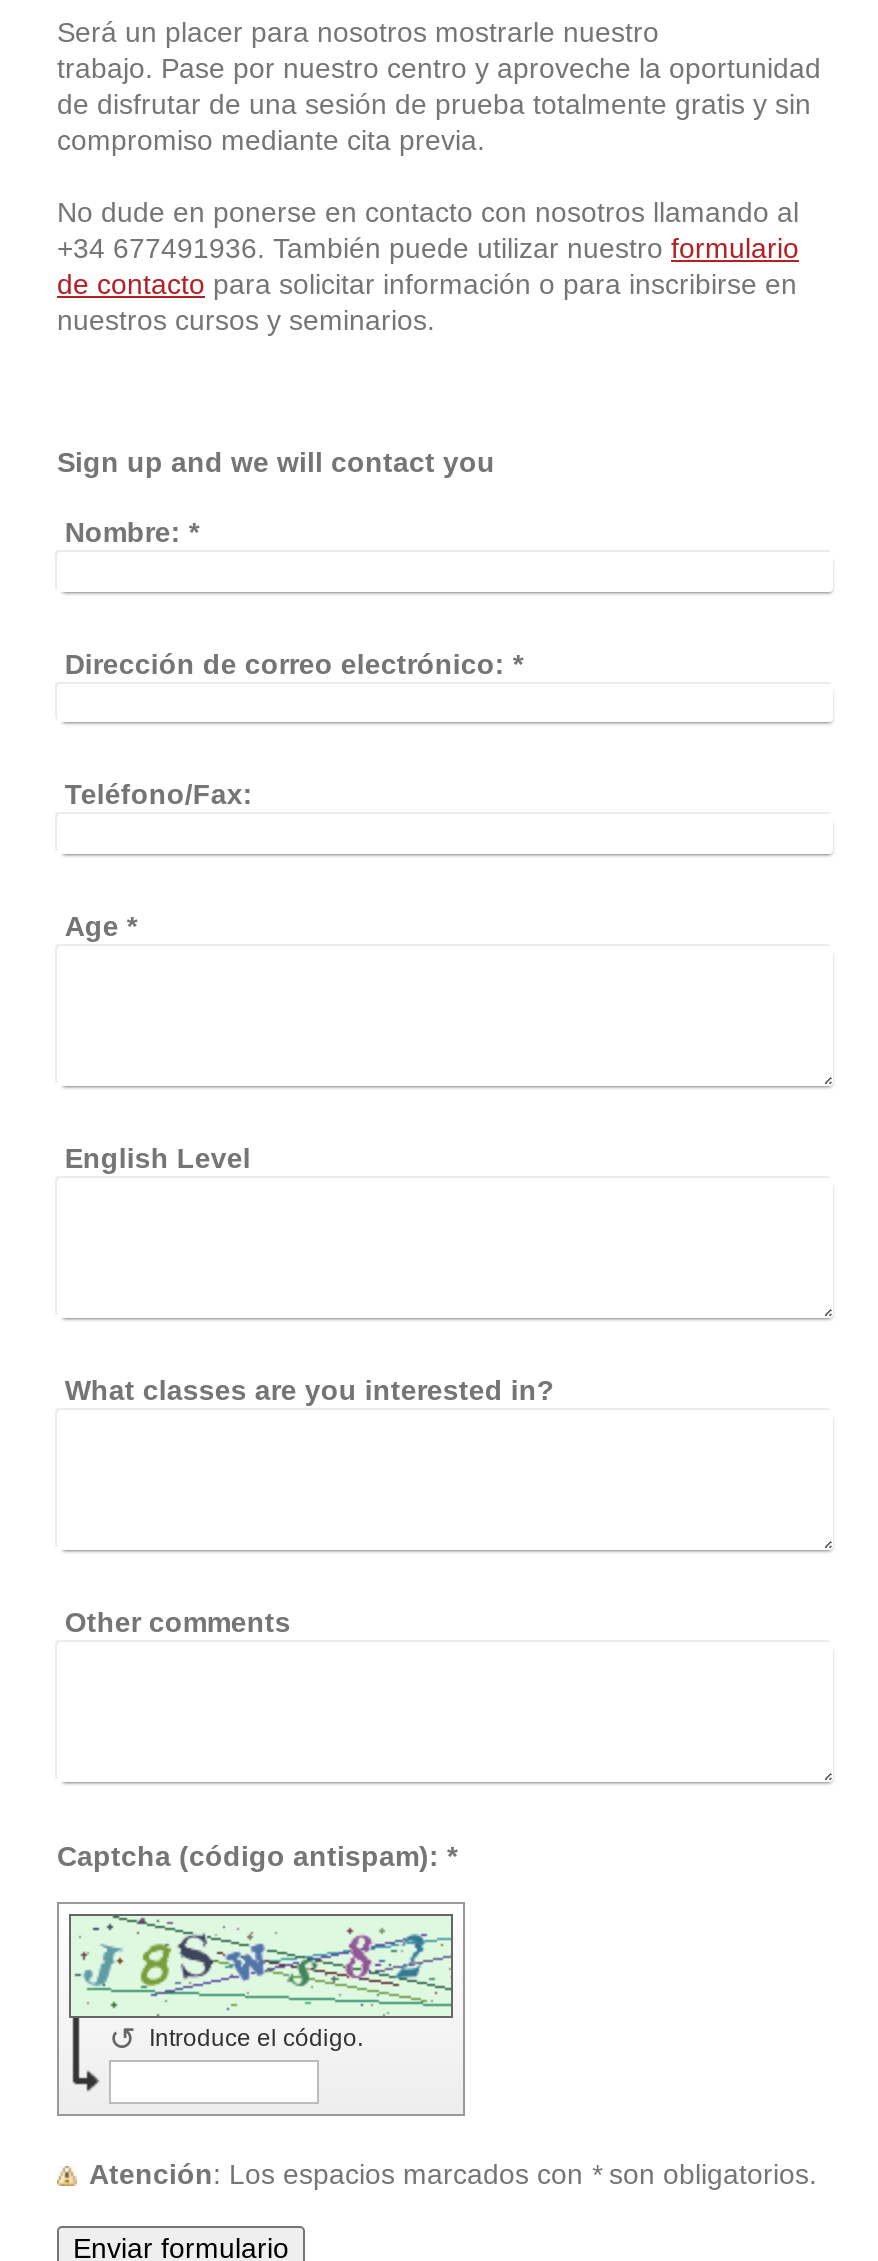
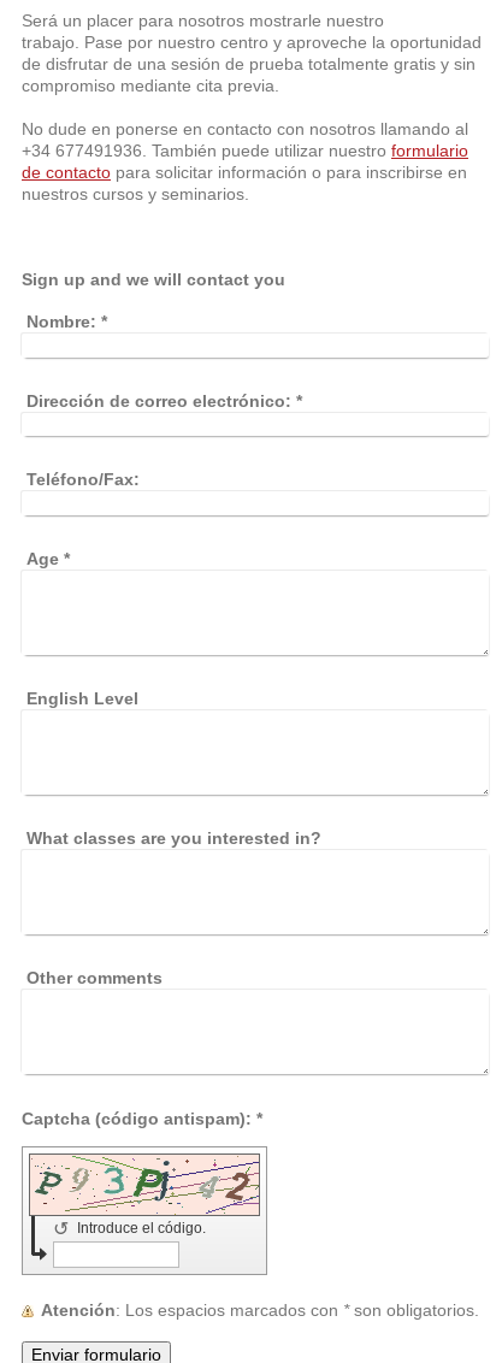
- [image]
+ [image]
